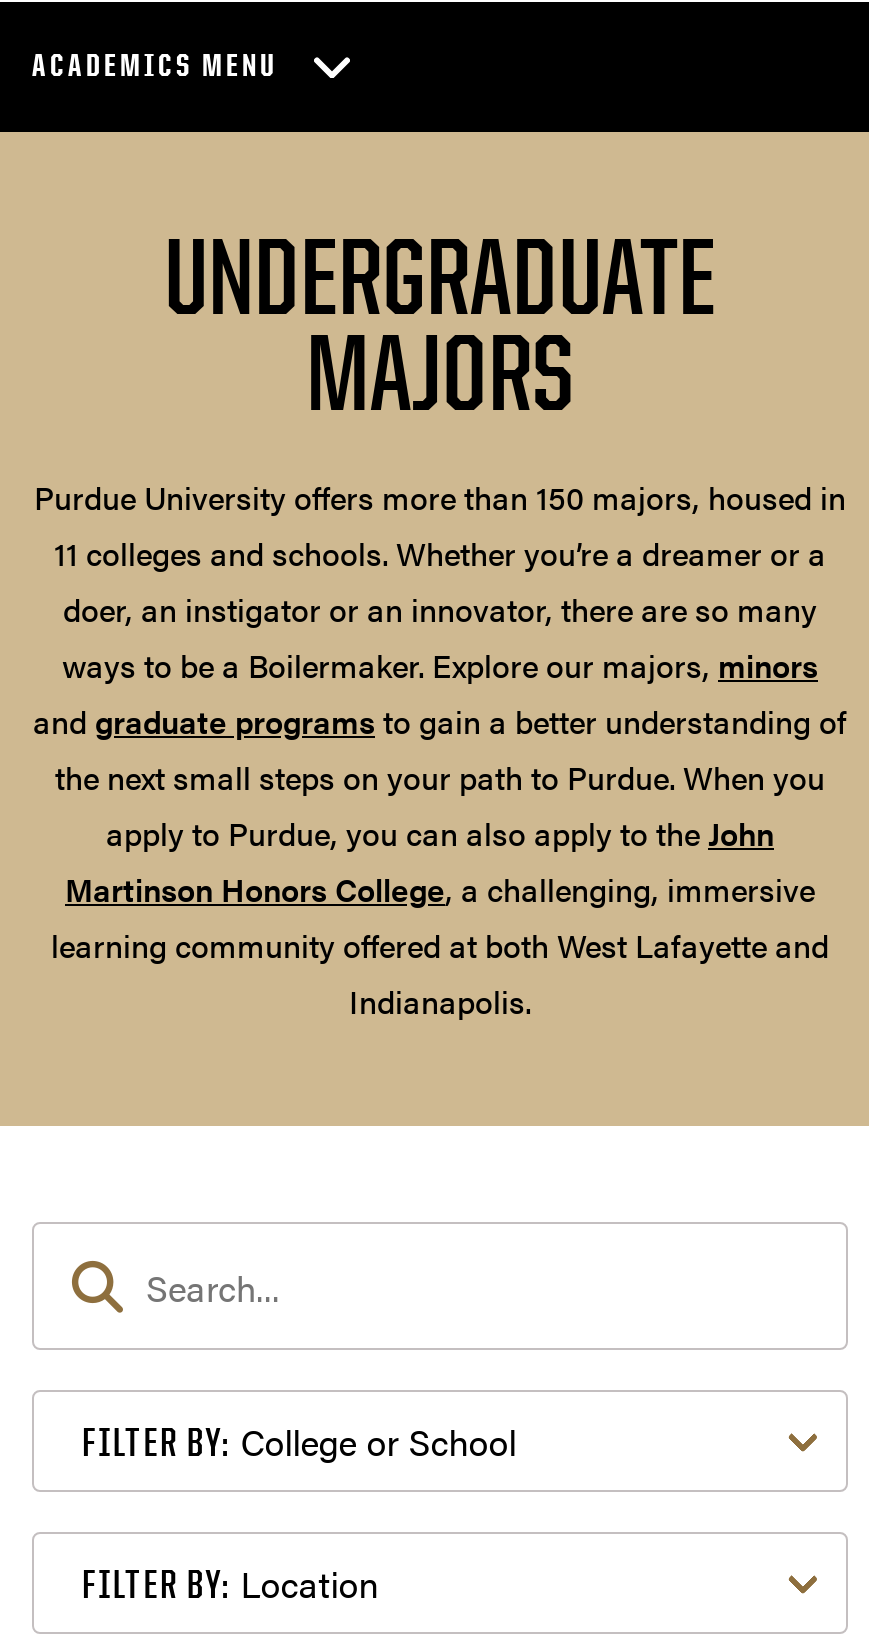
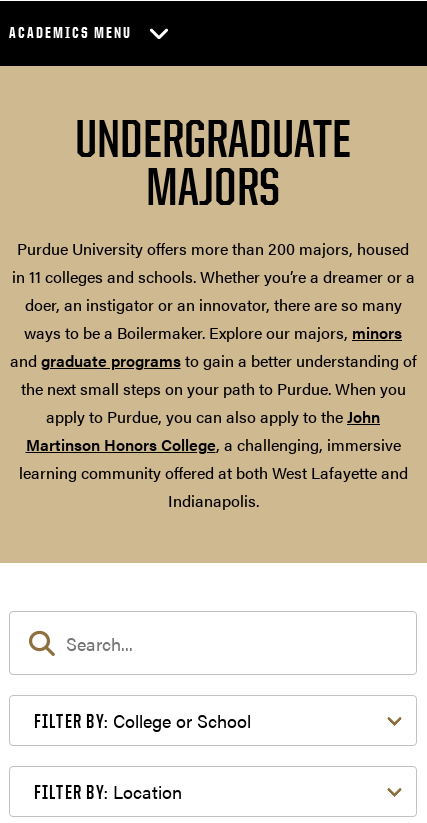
- Purdue University offers more than 150 majors, housed in
- 11 colleges and schools. Whether you’re a dreamer or a
+ Purdue University offers more than 200 majors, housed
+ in 11 colleges and schools. Whether you’re a dreamer or a
